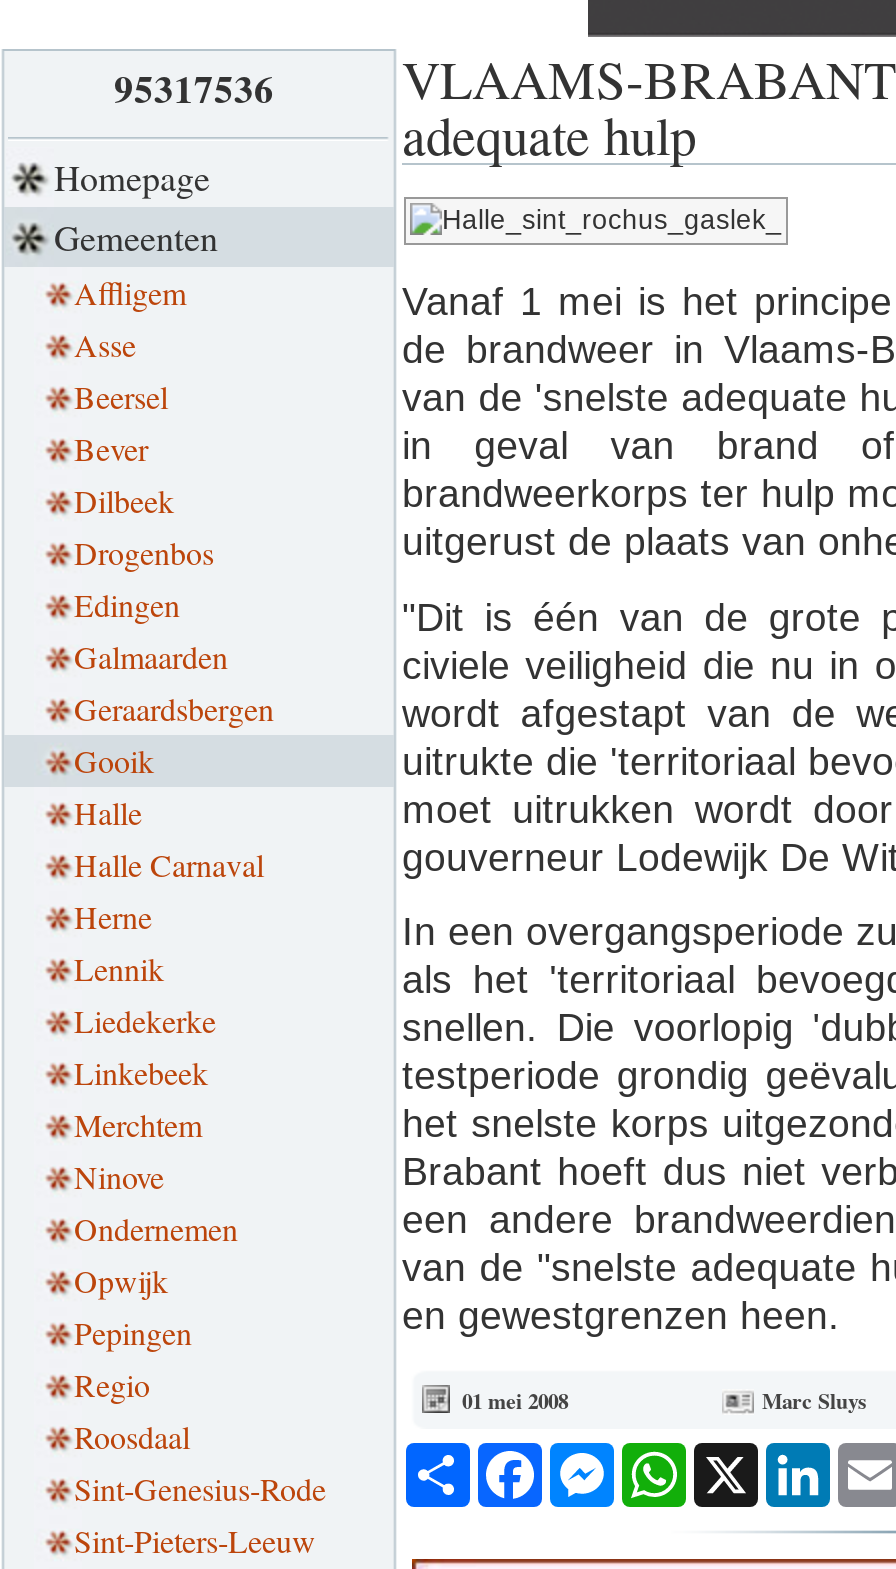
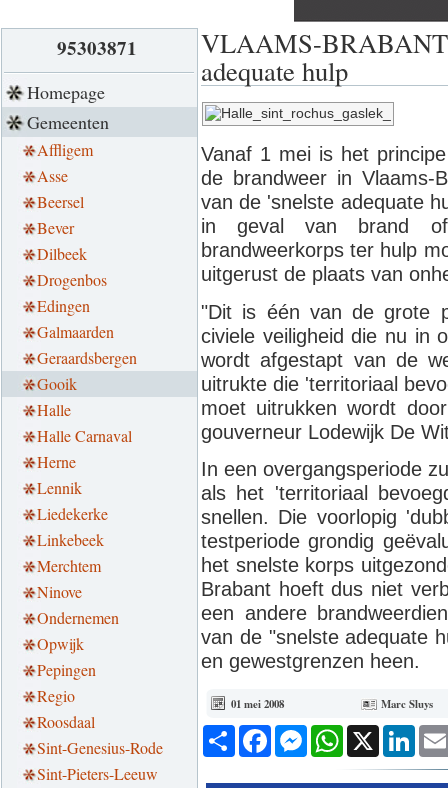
- 95317536
+ 95303871
